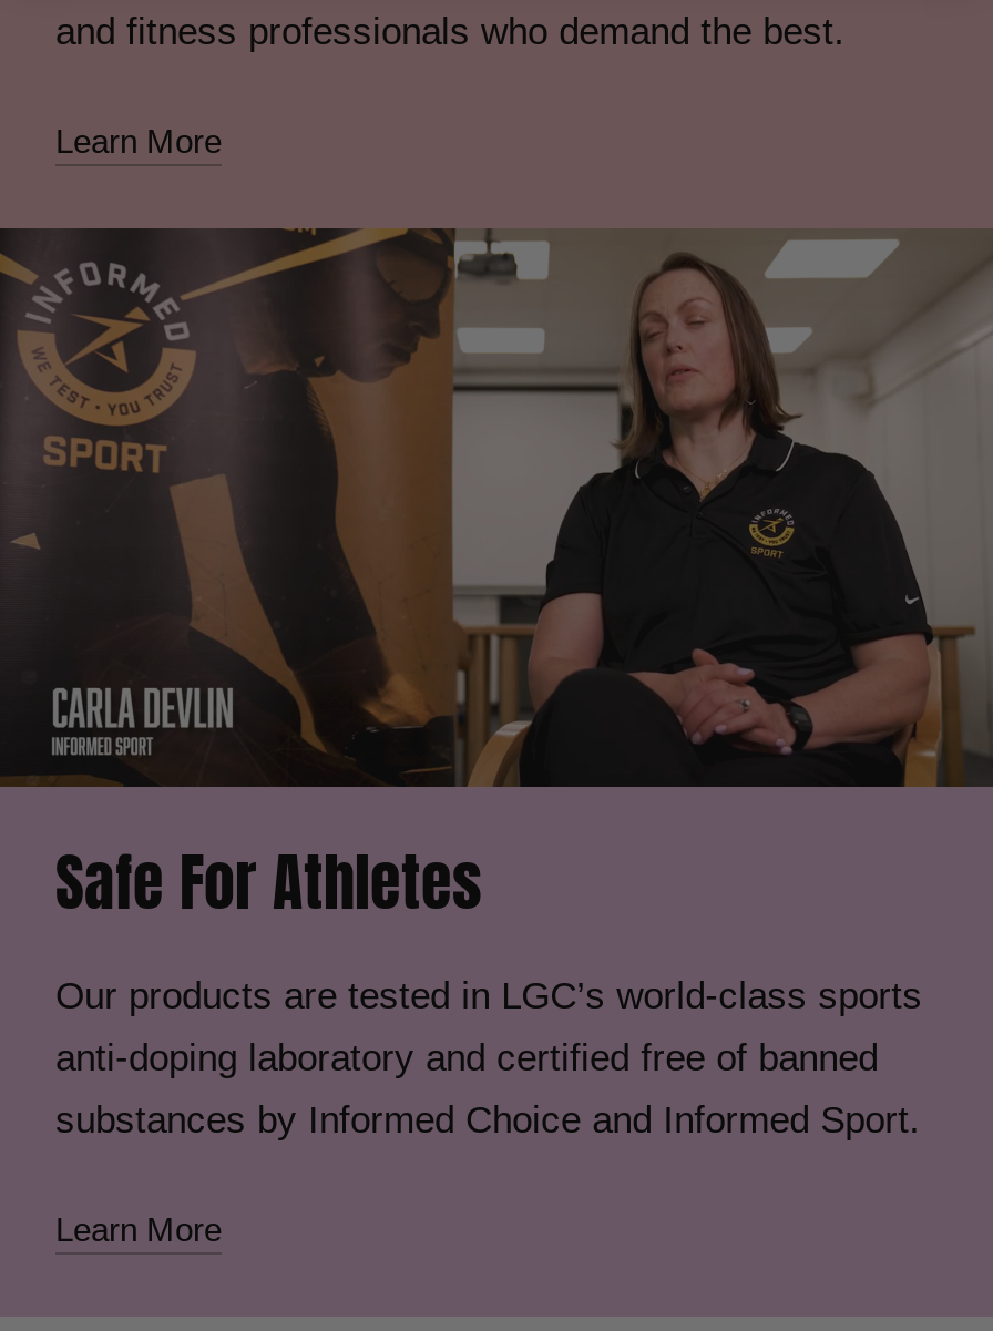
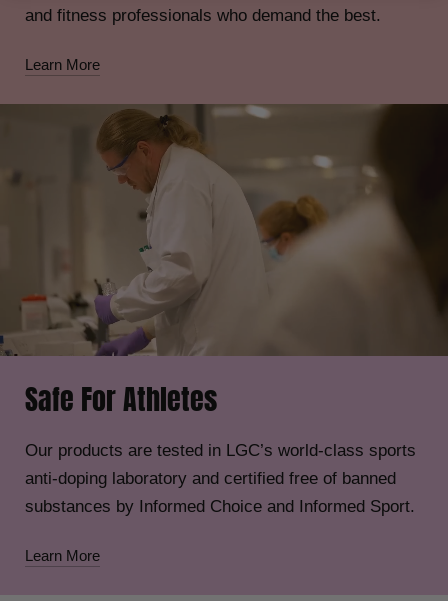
- [image]
+ [image]
